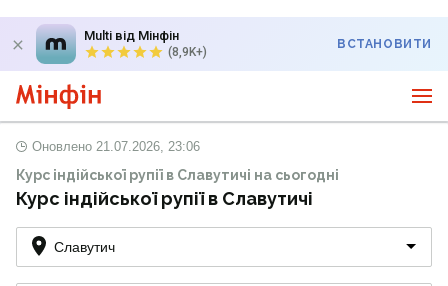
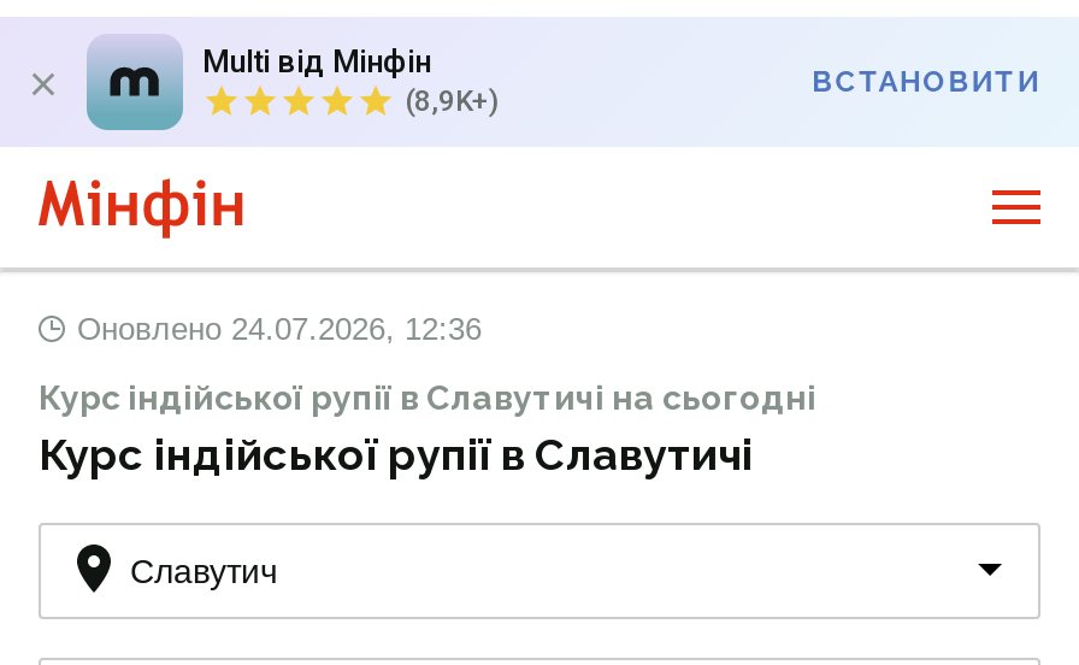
- Оновлено 21.07.2026, 23:06
+ Оновлено 24.07.2026, 12:36
